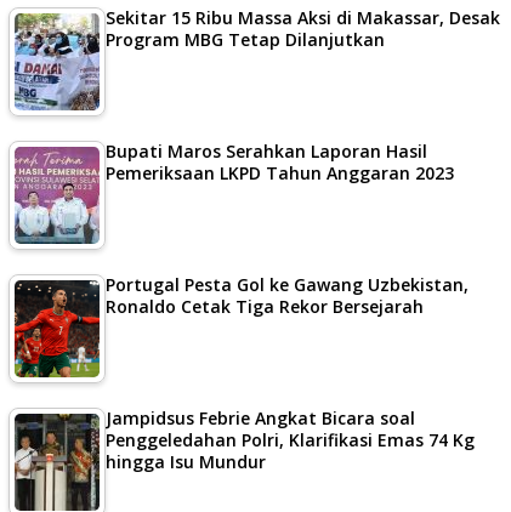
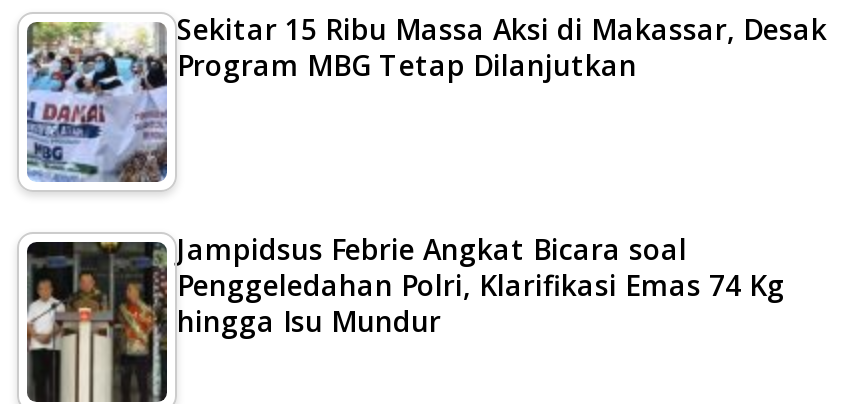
- [image]
- Bupati Maros Serahkan Laporan Hasil
- Pemeriksaan LKPD Tahun Anggaran 2023

- [image]
- Portugal Pesta Gol ke Gawang Uzbekistan,
- Ronaldo Cetak Tiga Rekor Bersejarah
